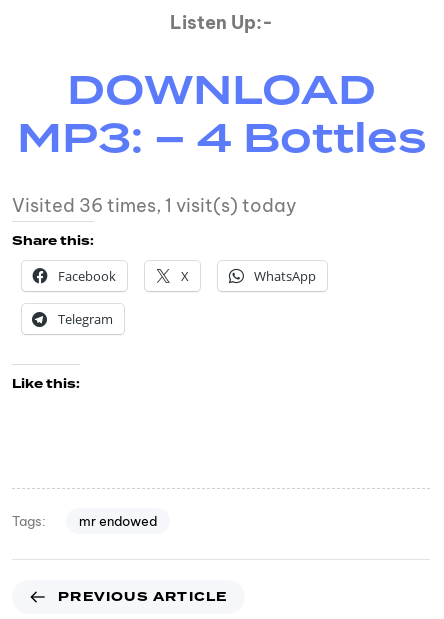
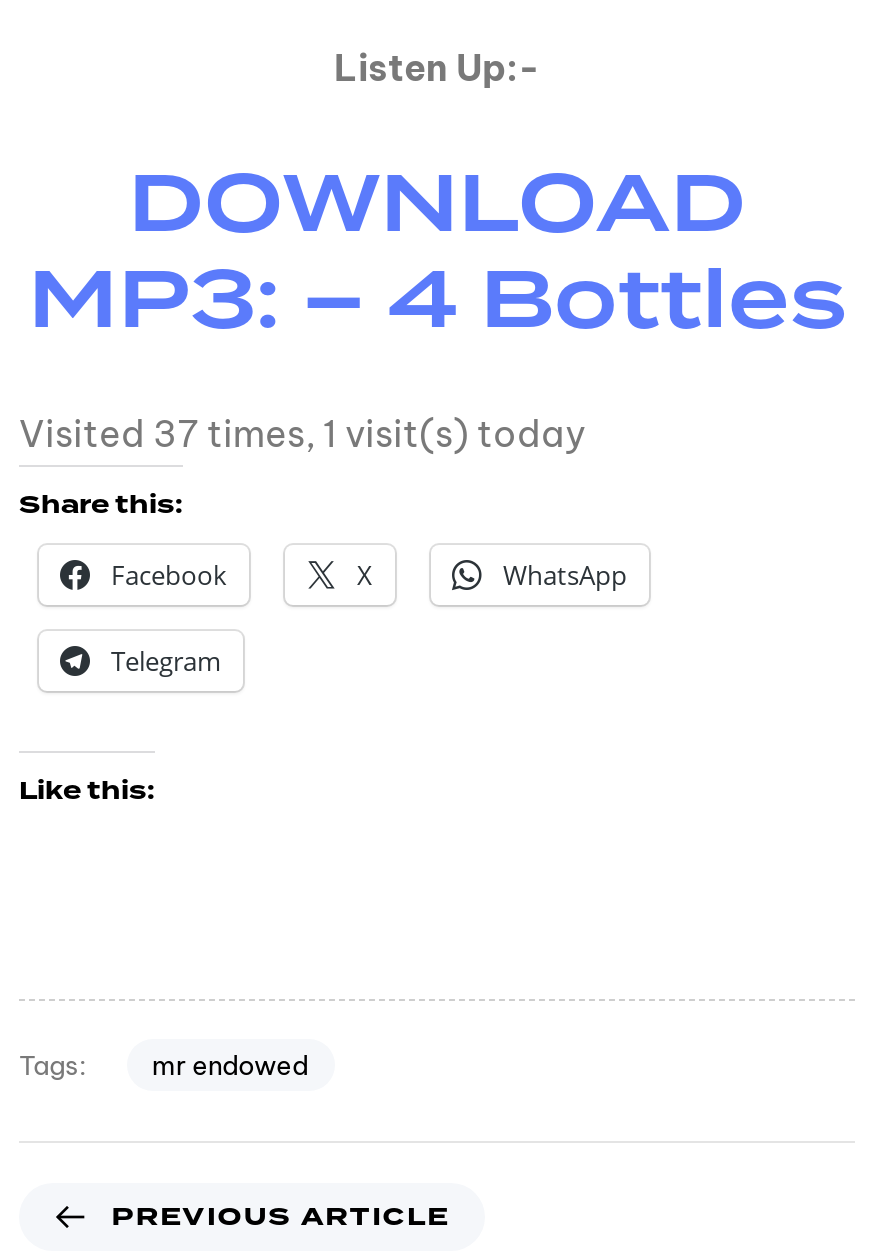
- Visited 36 times, 1 visit(s) today
+ Visited 37 times, 1 visit(s) today
